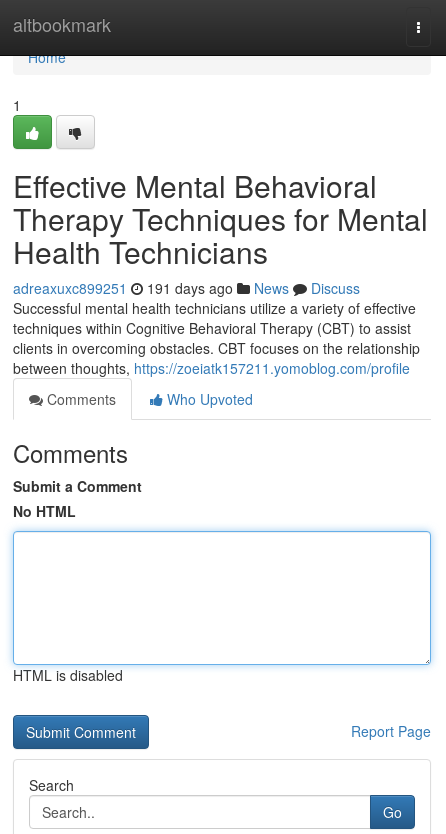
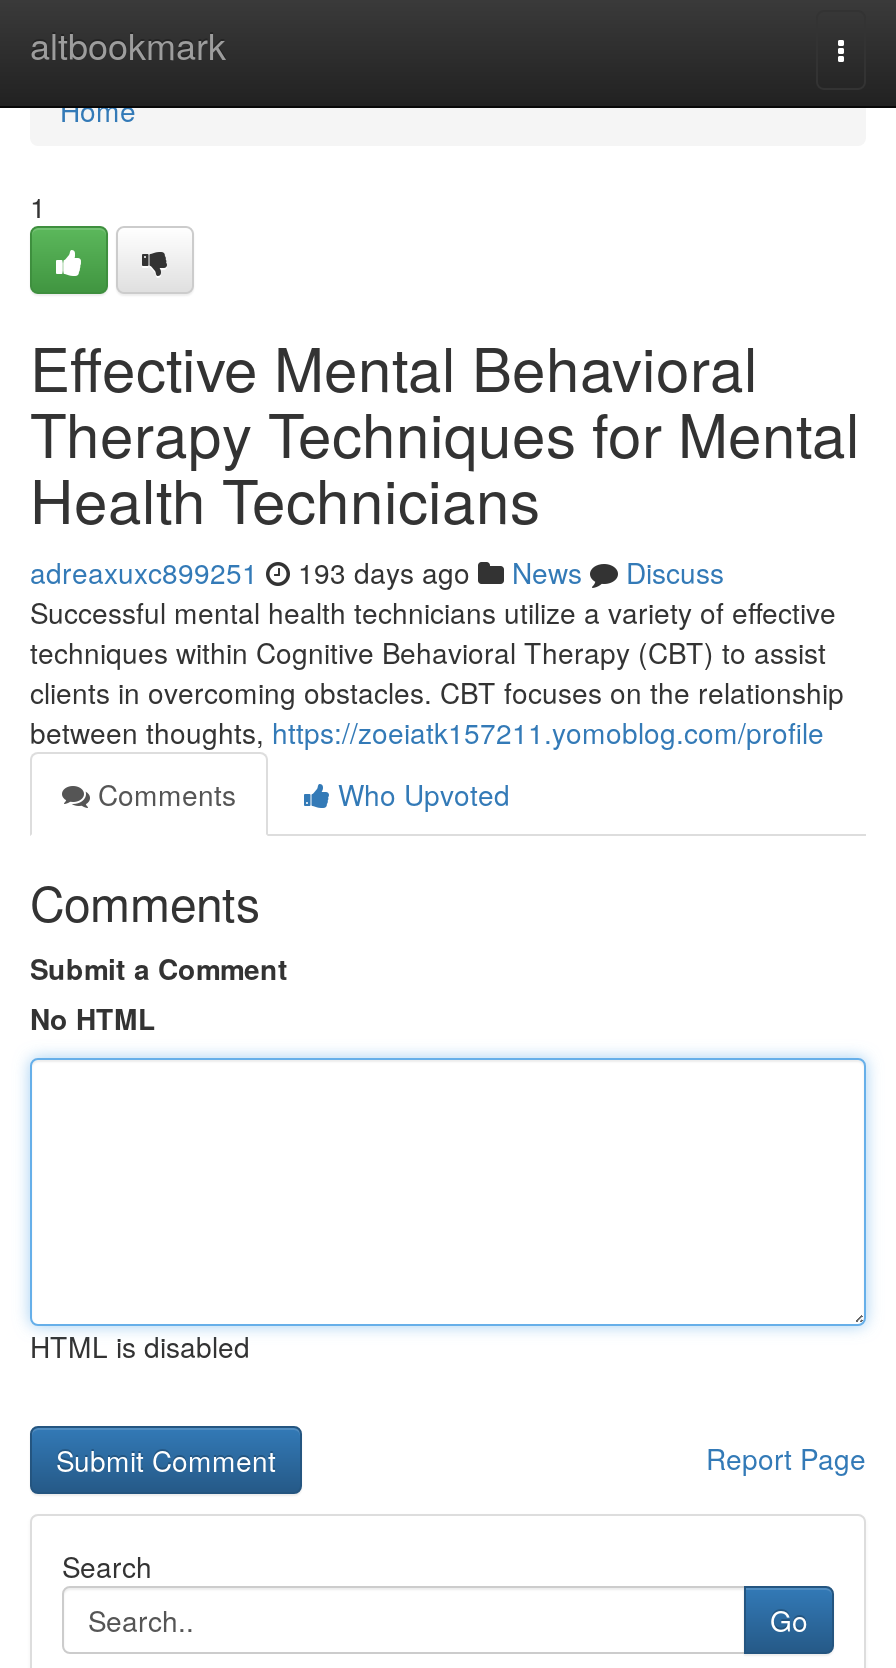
- adreaxuxc899251 191 days ago News Discuss
+ adreaxuxc899251 193 days ago News Discuss
